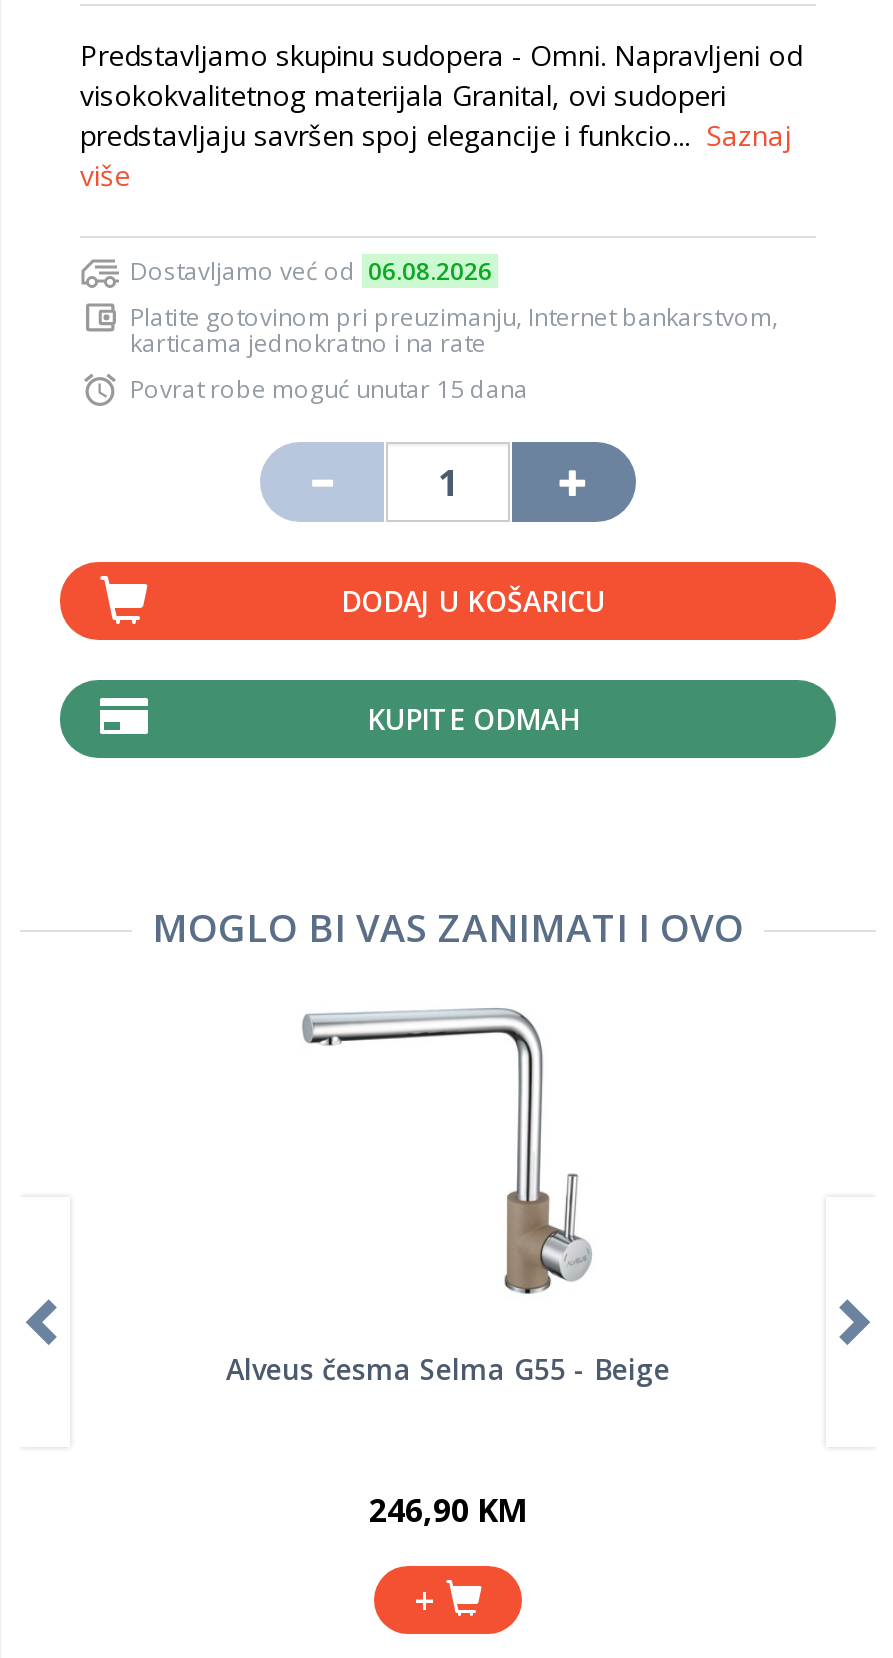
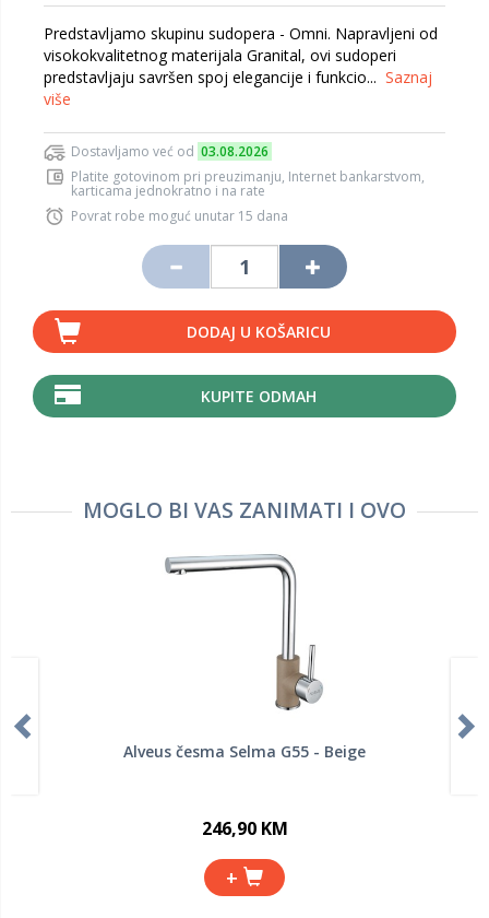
- Dostavljamo već od 06.08.2026
+ Dostavljamo već od 03.08.2026
